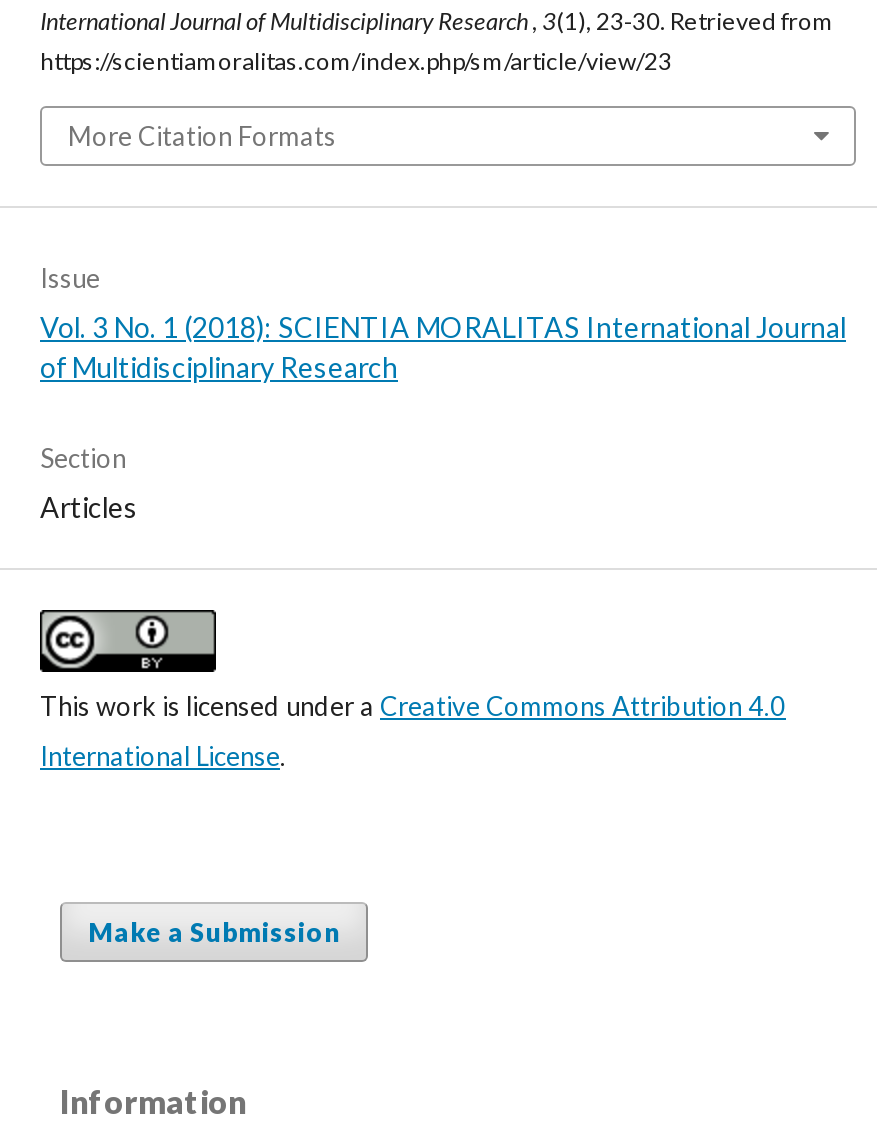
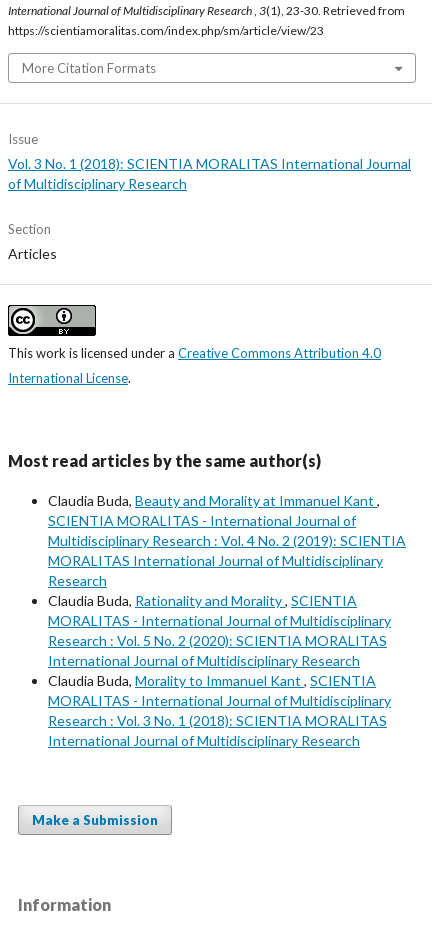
+ Most read articles by the same author(s)
+ Claudia Buda, Beauty and Morality at Immanuel Kant,
+ SCIENTIA MORALITAS - International Journal of
+ Multidisciplinary Research : Vol. 4 No. 2 (2019): SCIENTIA
+ MORALITAS International Journal of Multidisciplinary
+ Research
+ Claudia Buda, Rationality and Morality, SCIENTIA
+ MORALITAS - International Journal of Multidisciplinary
+ Research : Vol. 5 No. 2 (2020): SCIENTIA MORALITAS
+ International Journal of Multidisciplinary Research
+ Claudia Buda, Morality to Immanuel Kant, SCIENTIA
+ MORALITAS - International Journal of Multidisciplinary
+ Research : Vol. 3 No. 1 (2018): SCIENTIA MORALITAS
+ International Journal of Multidisciplinary Research
